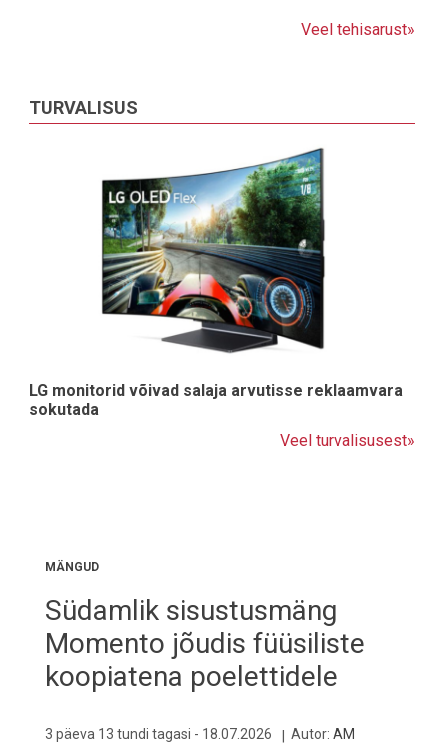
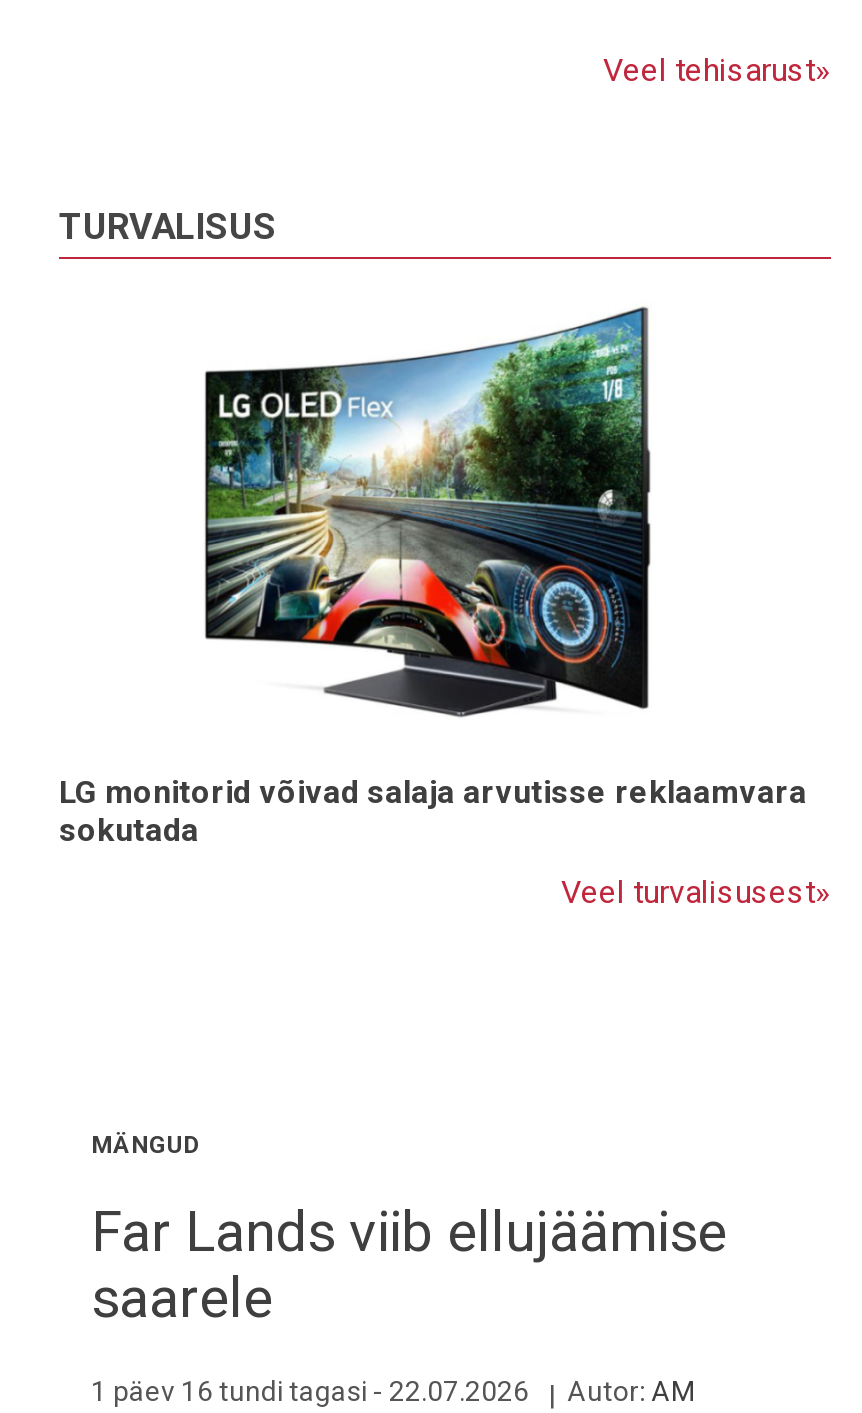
- Südamlik sisustusmäng
- Momento jõudis füüsiliste
- koopiatena poelettidele
+ Far Lands viib ellujäämise
+ saarele

- 3 päeva 13 tundi tagasi - 18.07.2026
+ 1 päev 16 tundi tagasi - 22.07.2026
